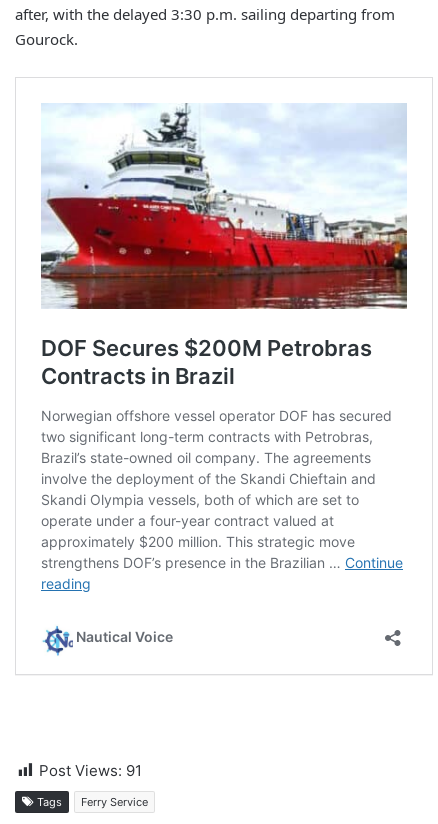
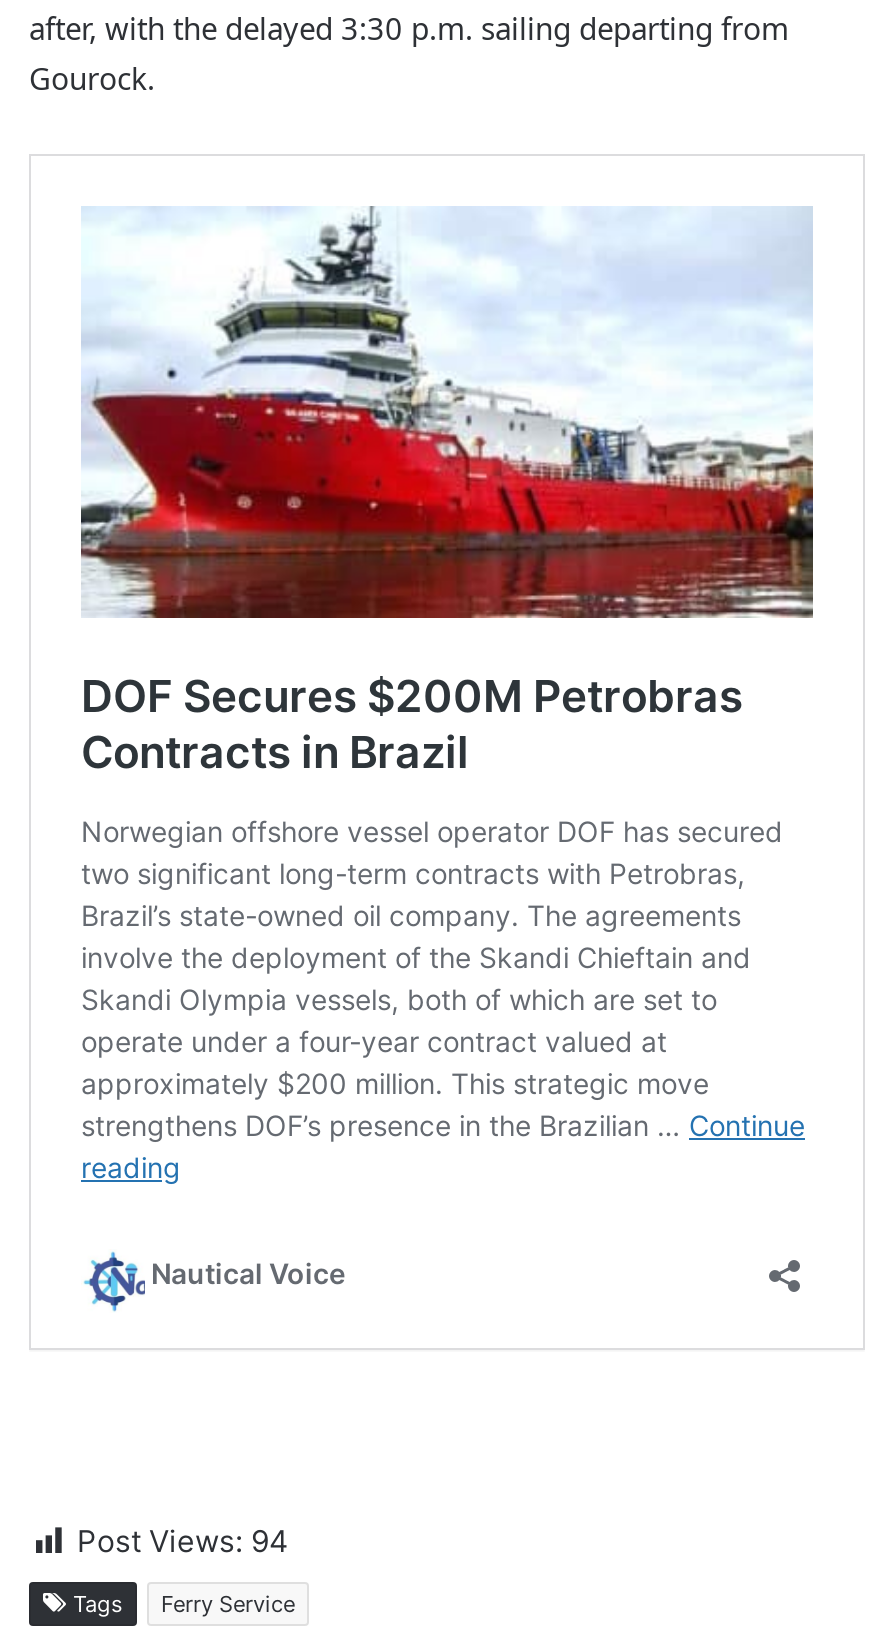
- Post Views: 91
+ Post Views: 94
